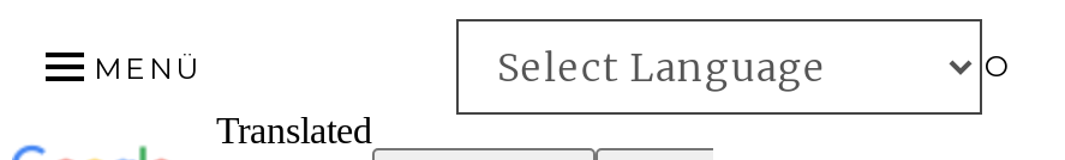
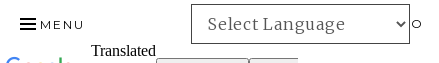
- MENÜ
+ MENU
